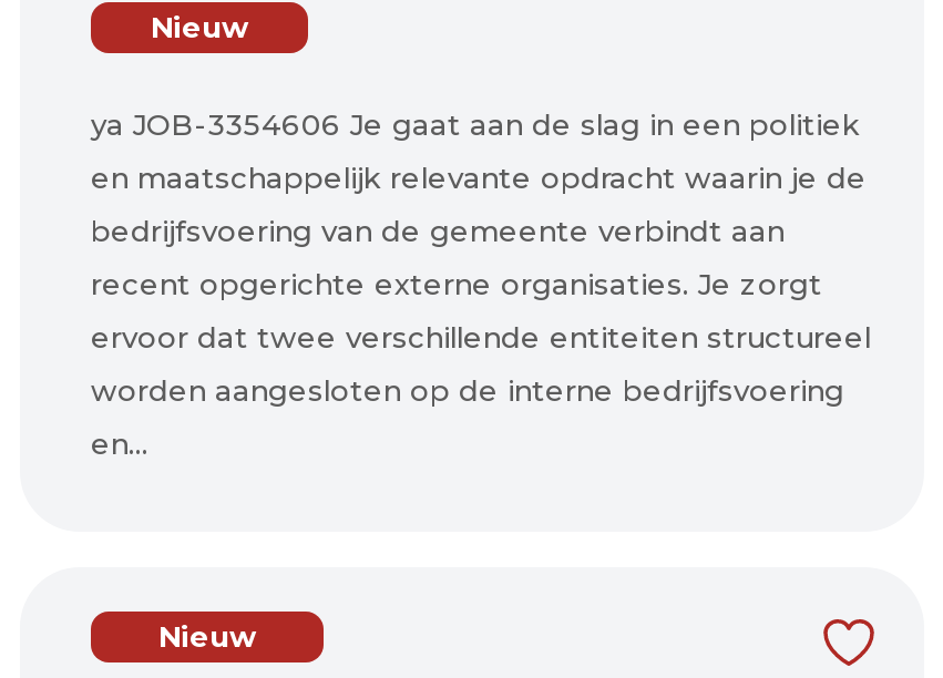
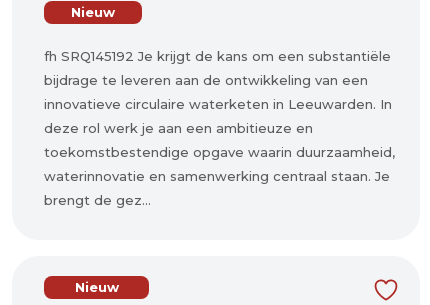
- ya JOB-3354606 Je gaat aan de slag in een politiek
+ fh SRQ145192 Je krijgt de kans om een substantiële

- en maatschappelijk relevante opdracht waarin je de
+ bijdrage te leveren aan de ontwikkeling van een

- bedrijfsvoering van de gemeente verbindt aan
+ innovatieve circulaire waterketen in Leeuwarden. In

- recent opgerichte externe organisaties. Je zorgt
+ deze rol werk je aan een ambitieuze en

- ervoor dat twee verschillende entiteiten structureel
+ toekomstbestendige opgave waarin duurzaamheid,

- worden aangesloten op de interne bedrijfsvoering
+ waterinnovatie en samenwerking centraal staan. Je

- en...
+ brengt de gez...
